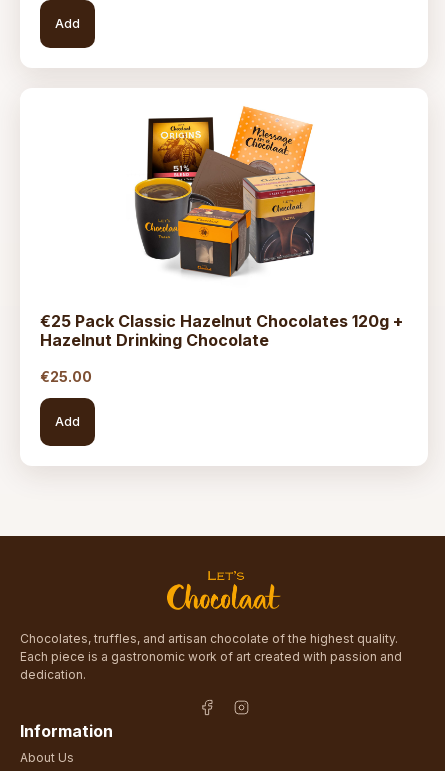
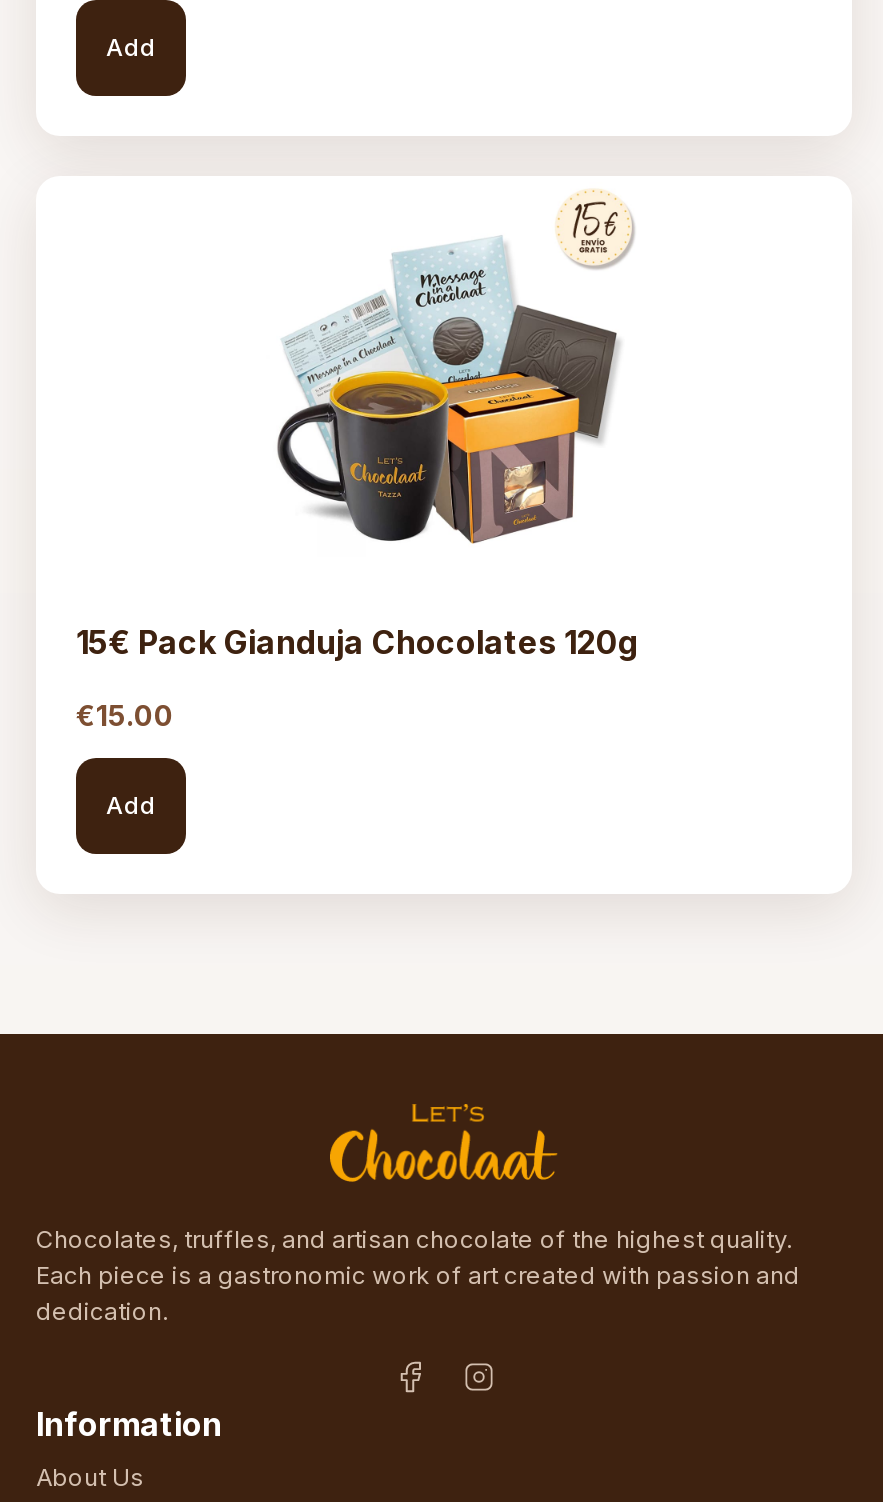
- [image]
- €25 Pack Classic Hazelnut Chocolates 120g +
- Hazelnut Drinking Chocolate
+ [image]
+ 15€ Pack Gianduja Chocolates 120g

- €25.00
+ €15.00
